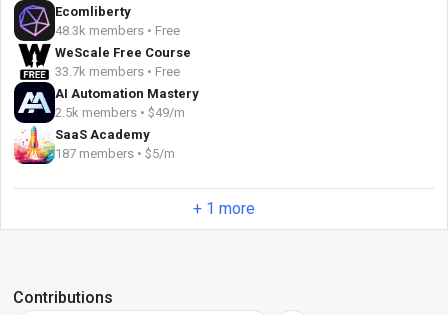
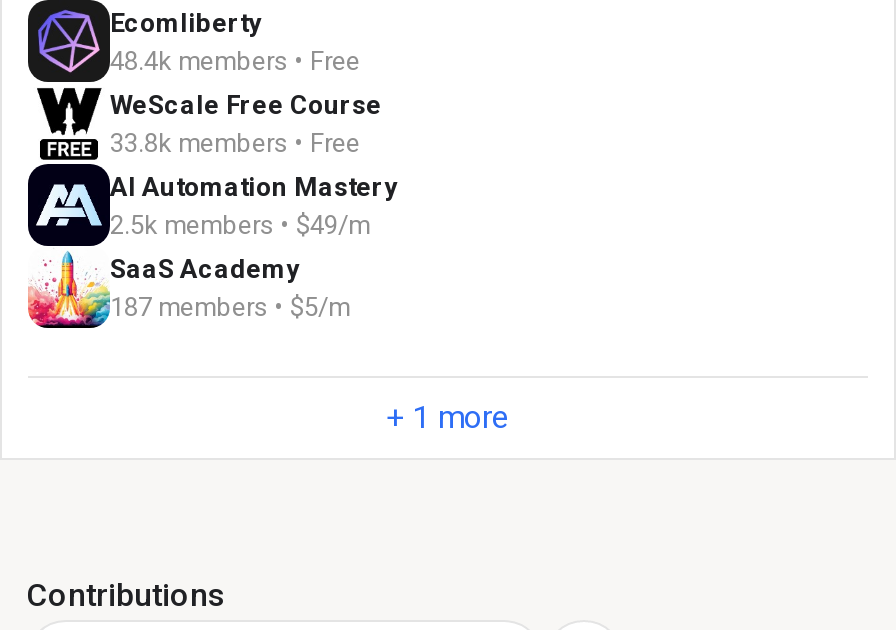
- 48.3k members • Free
+ 48.4k members • Free

- 33.7k members • Free
+ 33.8k members • Free
